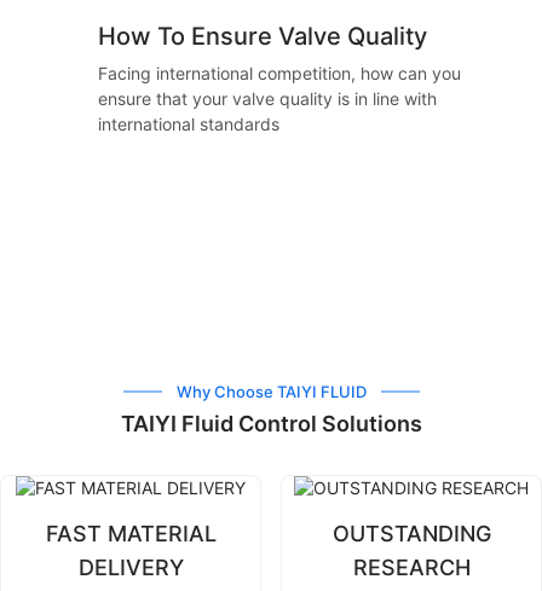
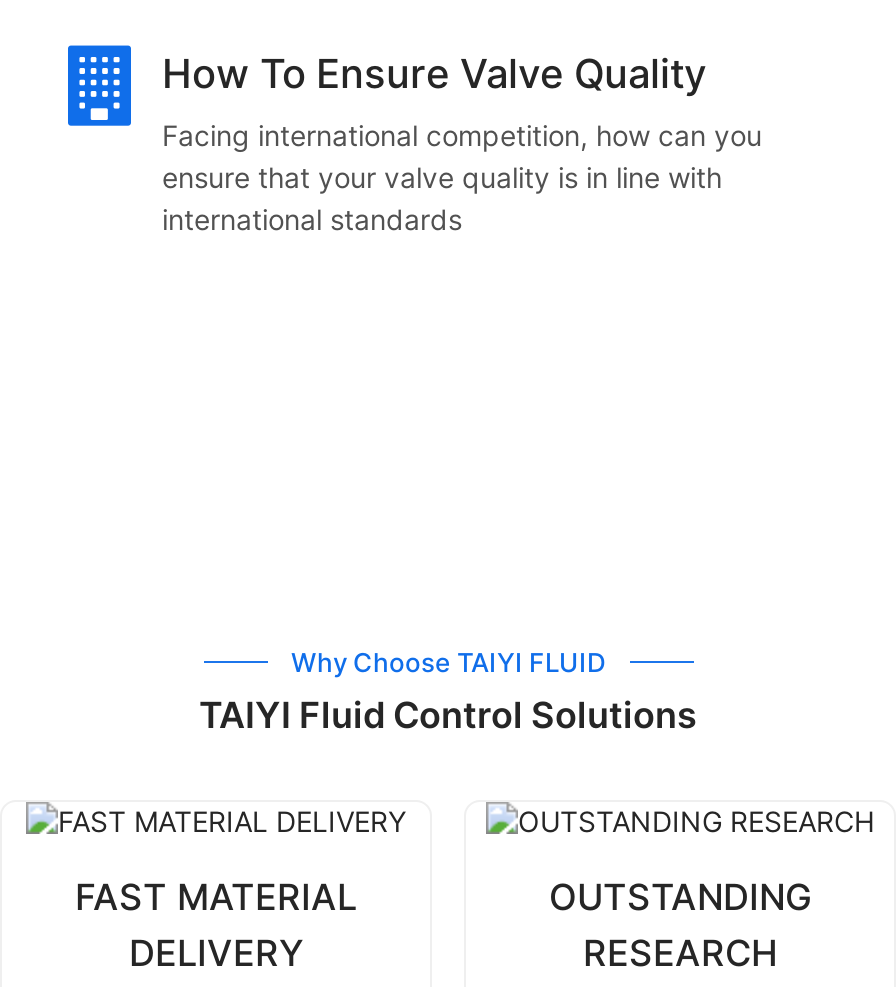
+ [image]
